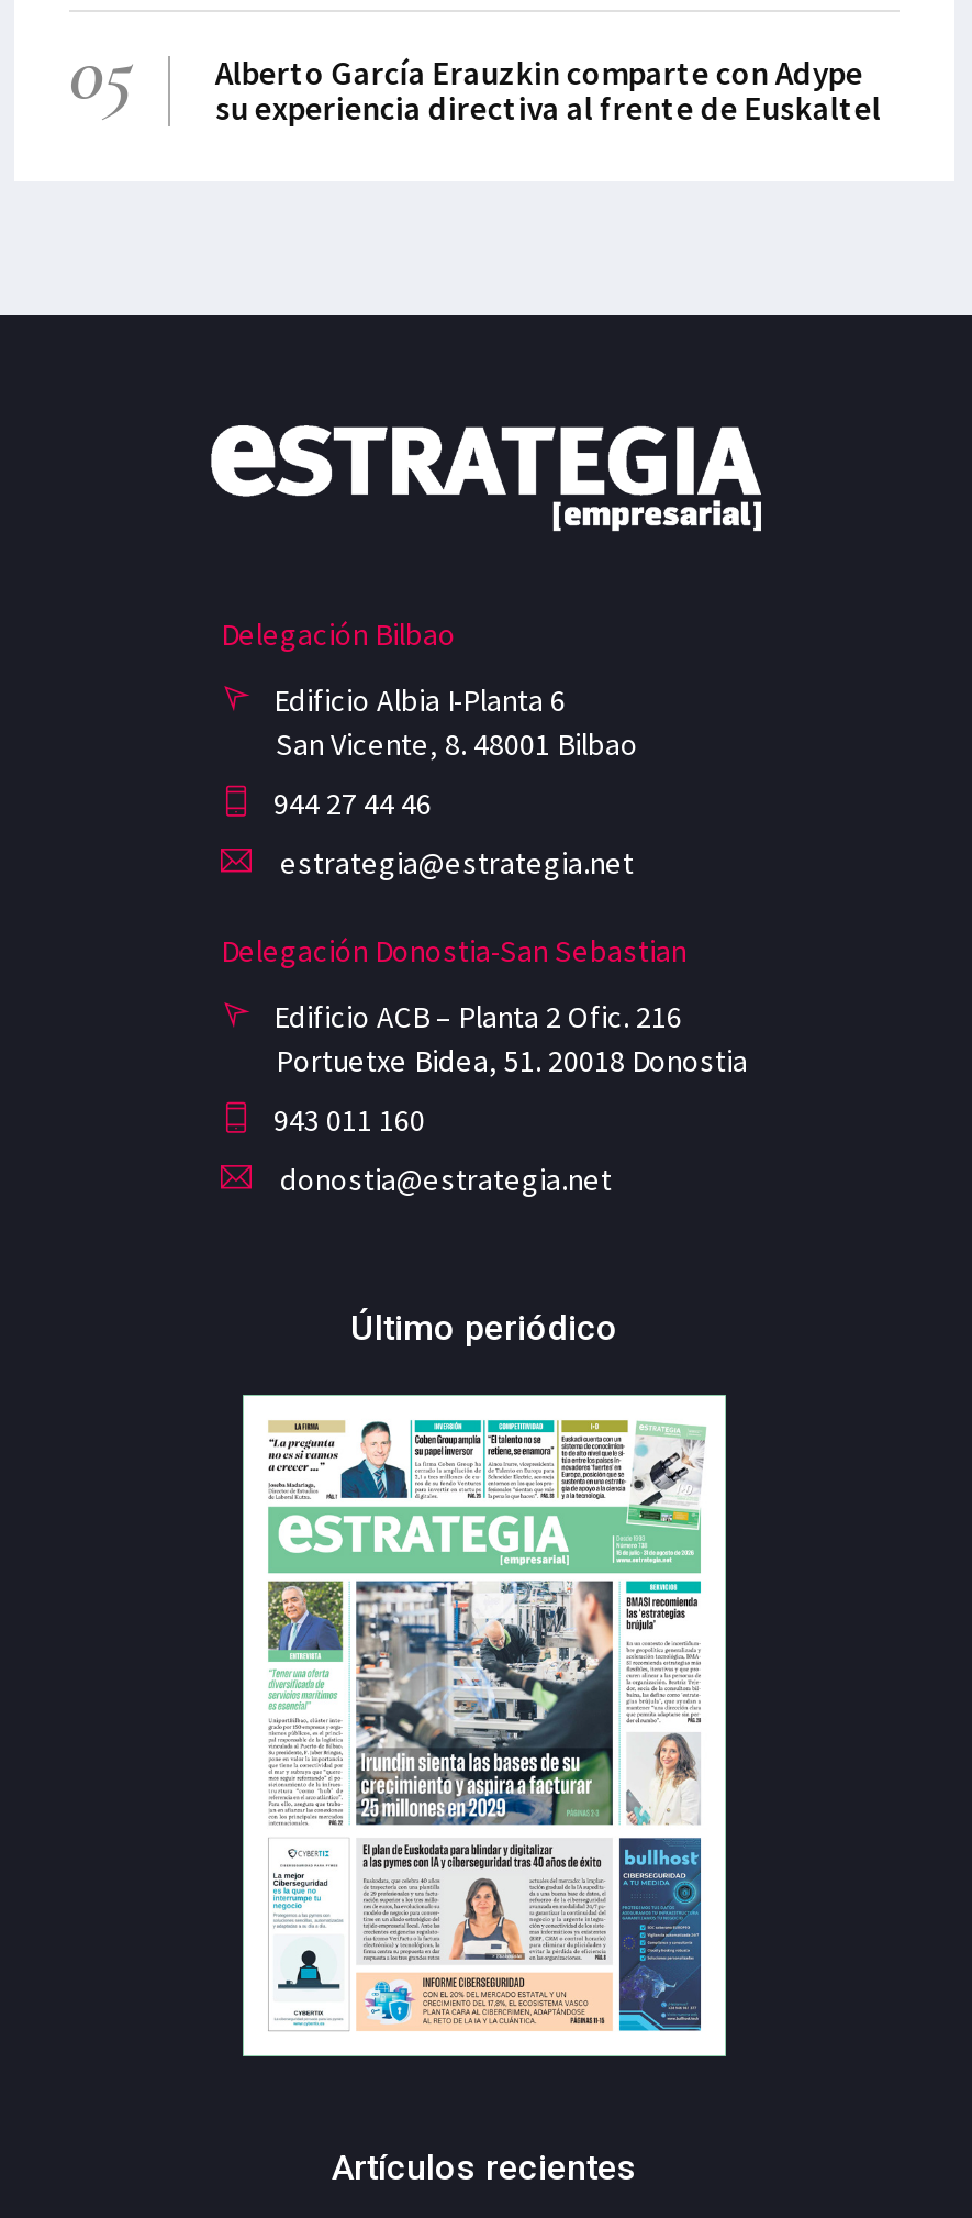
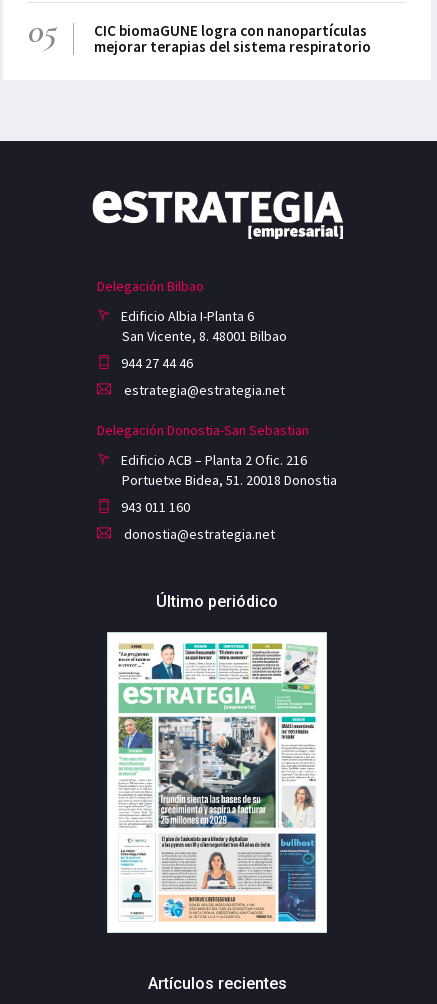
- Alberto García Erauzkin comparte con Adype
- su experiencia directiva al frente de Euskaltel
+ CIC biomaGUNE logra con nanopartículas
+ mejorar terapias del sistema respiratorio
